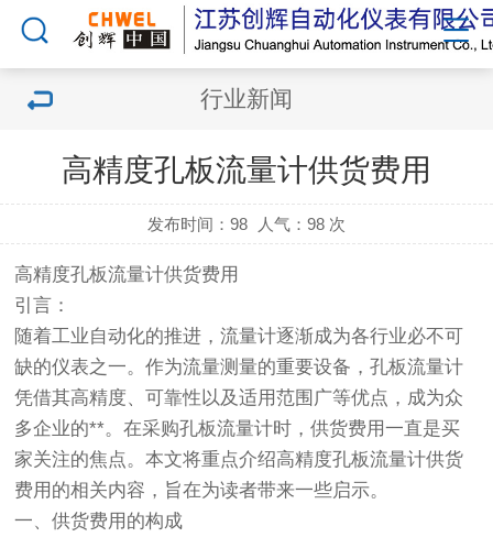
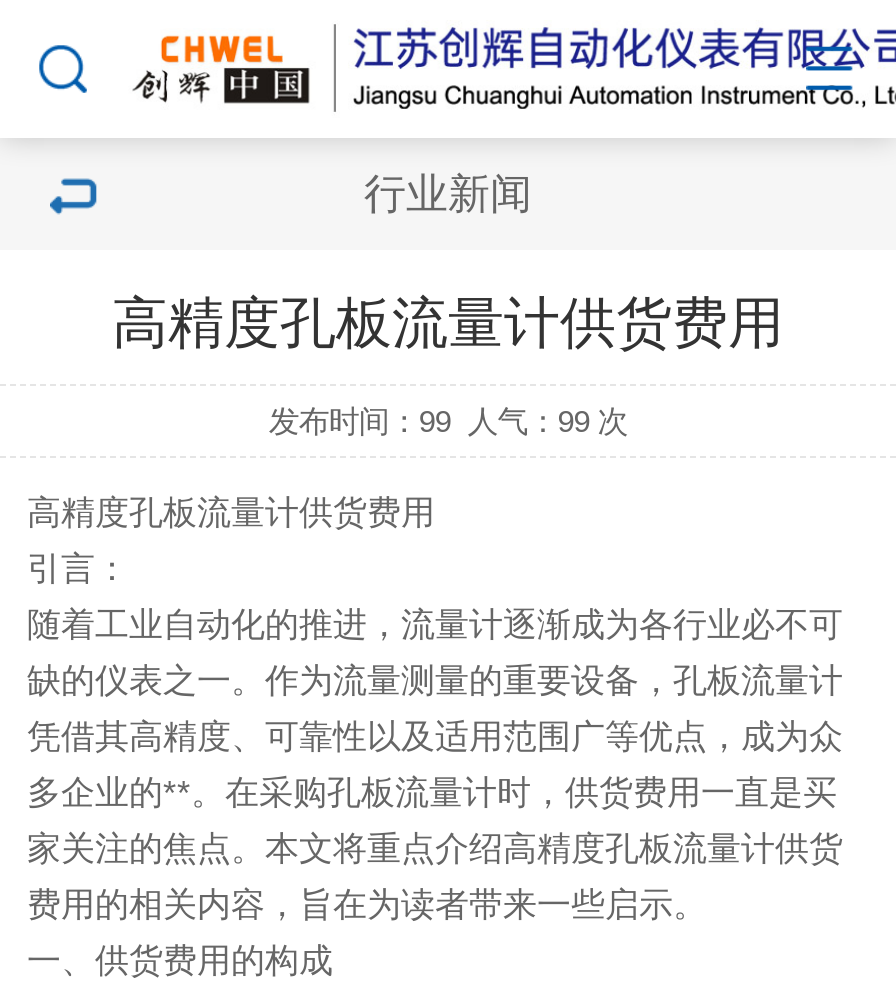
- 发布时间：98 人气：98 次
+ 发布时间：99 人气：99 次
